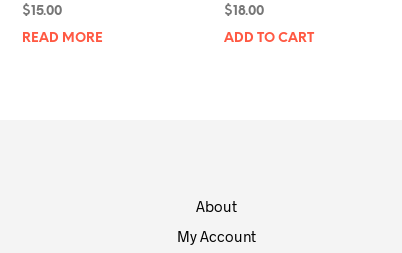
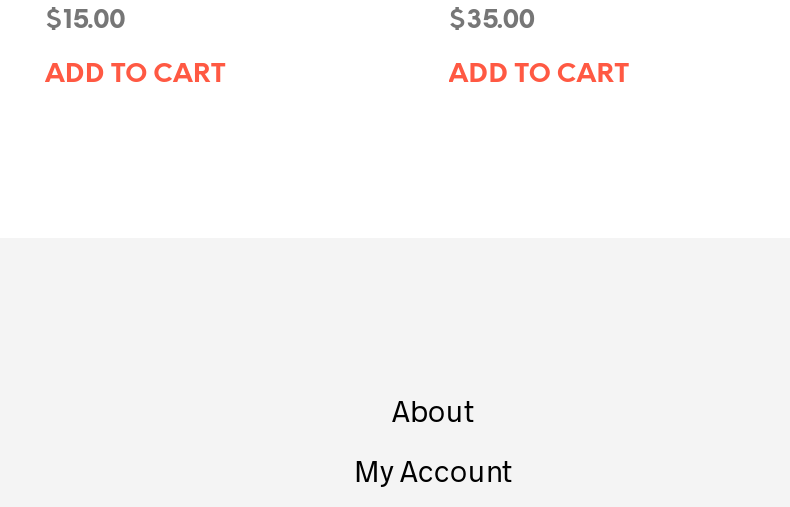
- $18.00
+ $35.00

- READ MORE
+ ADD TO CART
